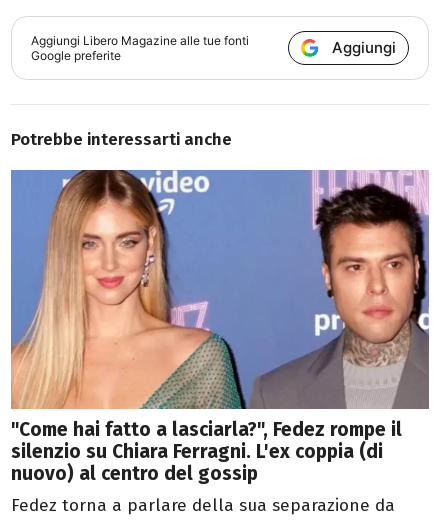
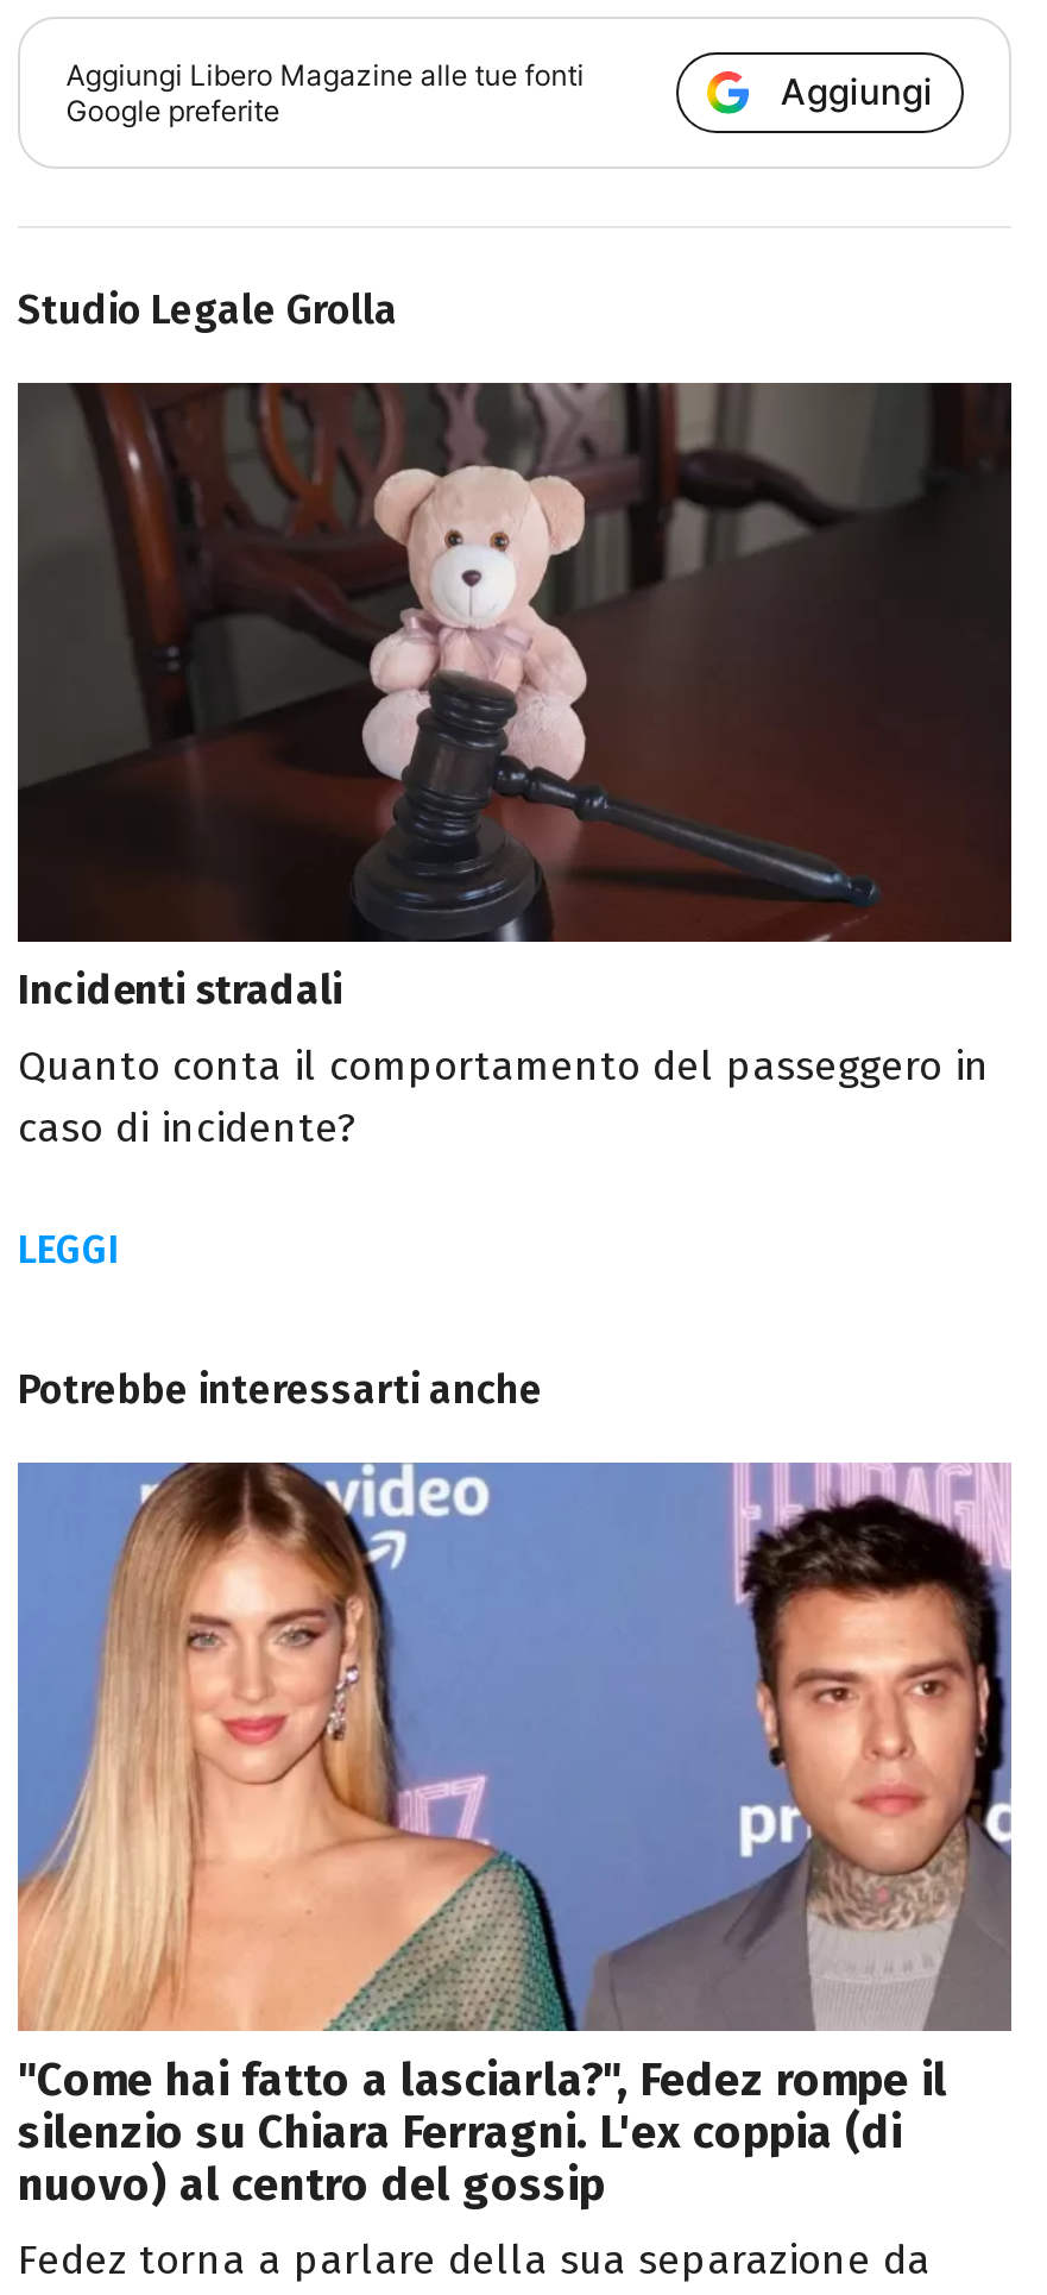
+ [image]
+ Incidenti stradali
+ Quanto conta il comportamento del passeggero in
+ caso di incidente?
+ LEGGI

+ Studio Legale Grolla
